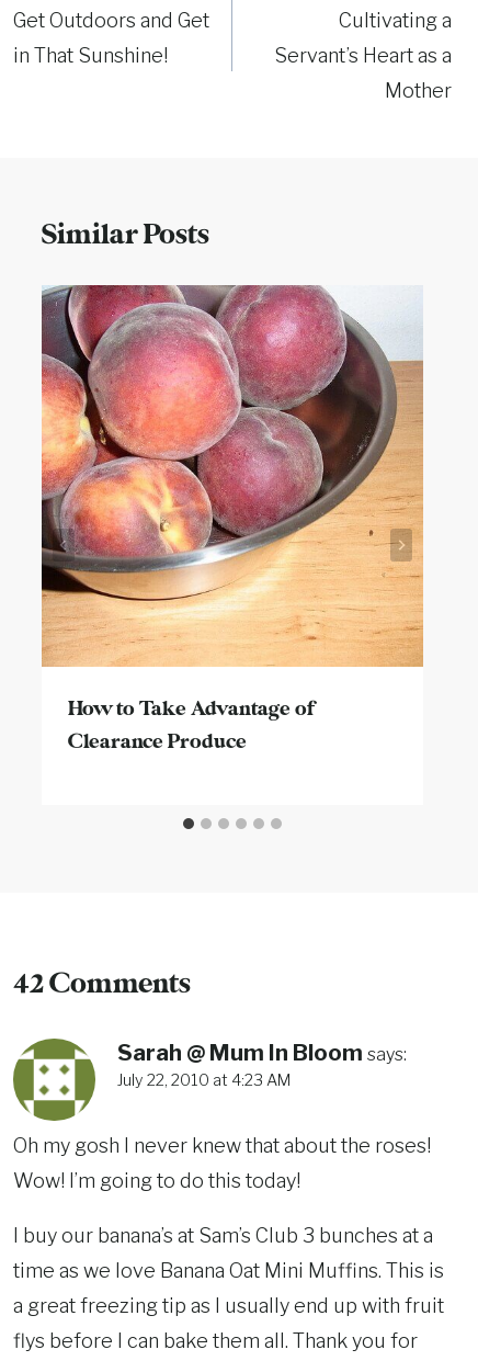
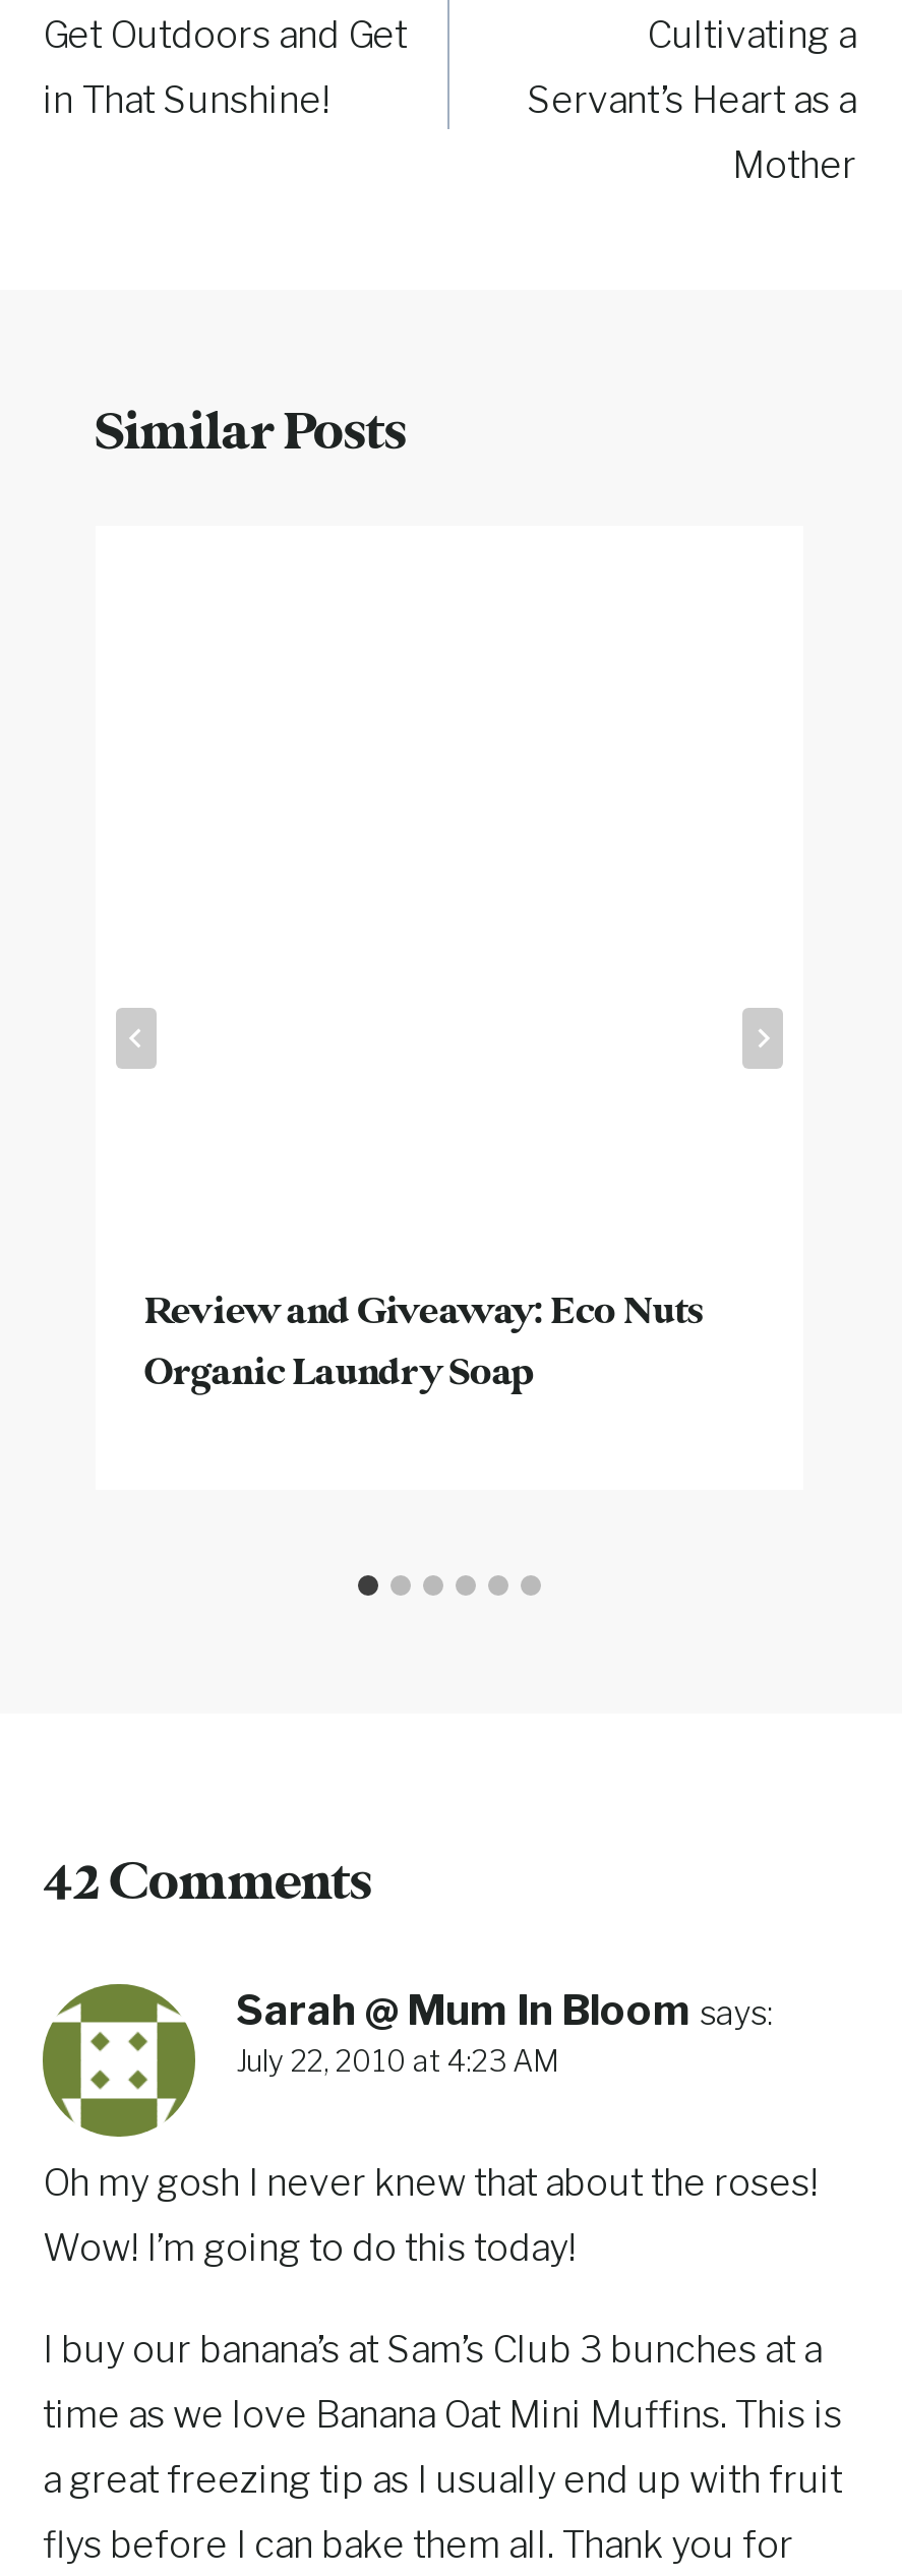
- [image]

- How to Take Advantage of
+ Review and Giveaway: Eco Nuts

- Clearance Produce
+ Organic Laundry Soap
